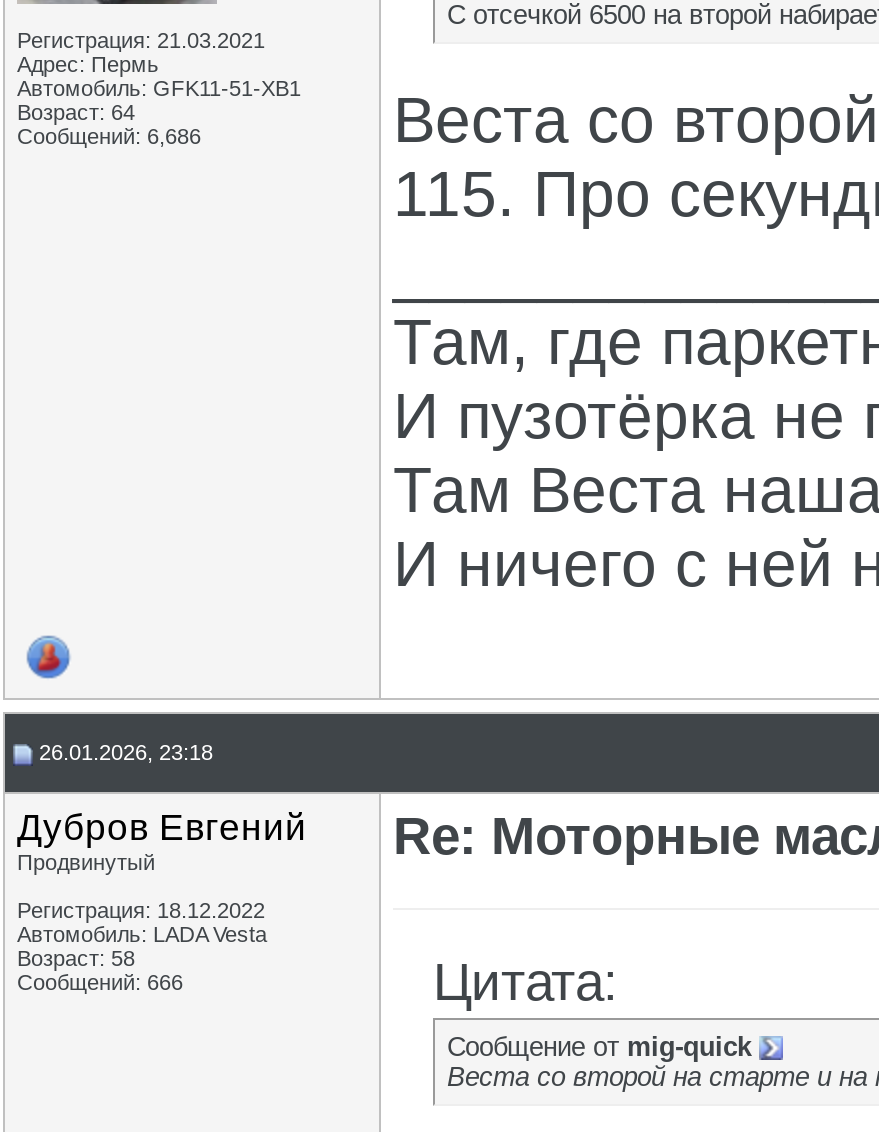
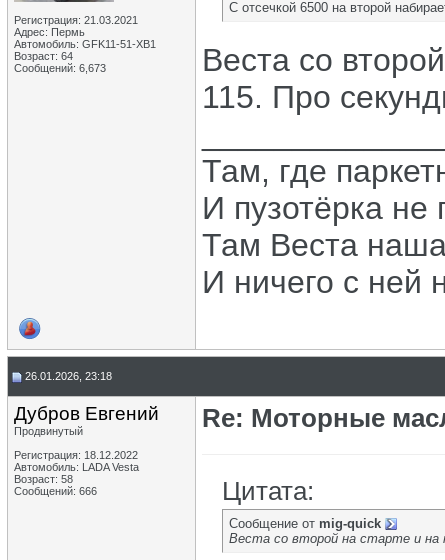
- Сообщений: 6,686
+ Сообщений: 6,673
